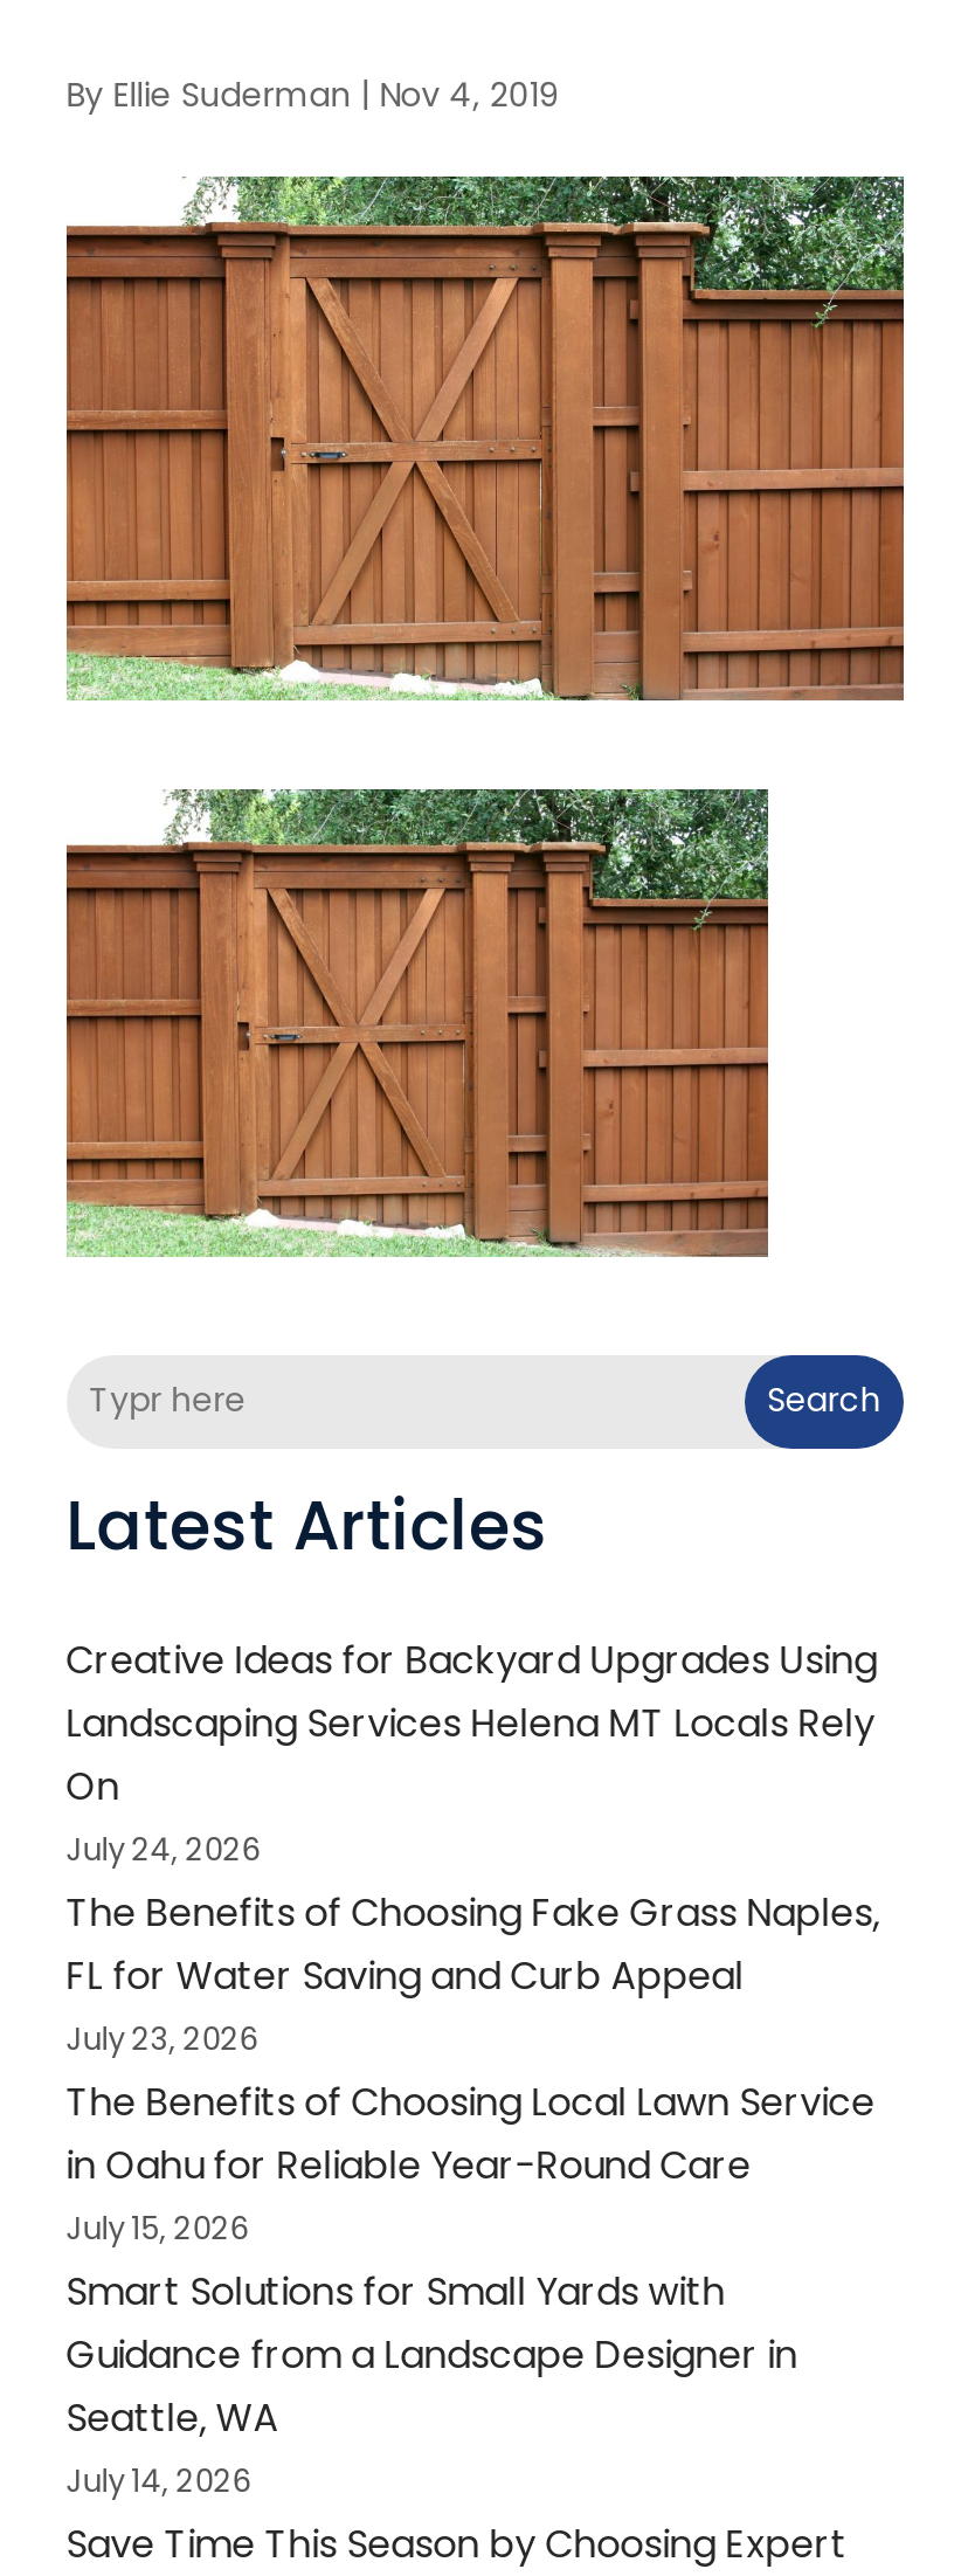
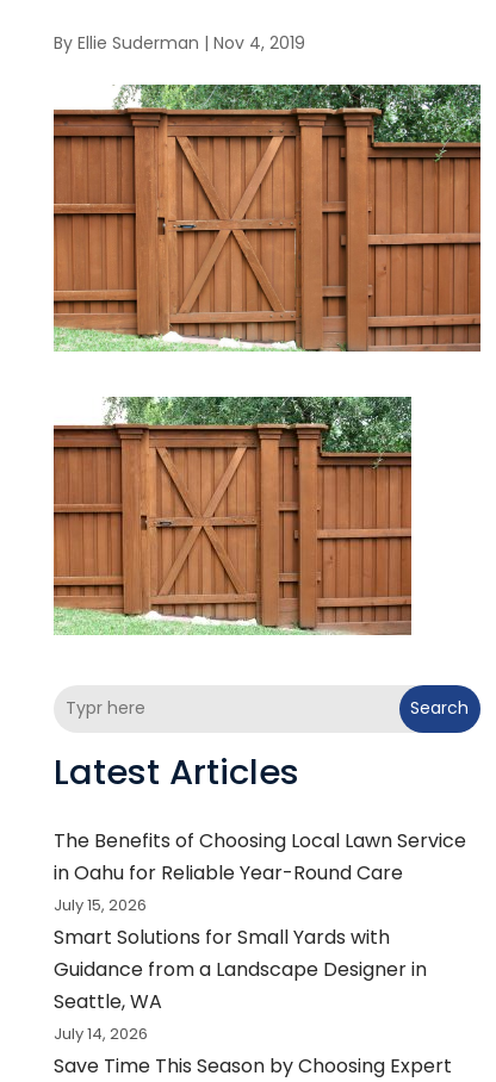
- Creative Ideas for Backyard Upgrades Using
- Landscaping Services Helena MT Locals Rely
- On
- July 24, 2026
- The Benefits of Choosing Fake Grass Naples,
- FL for Water Saving and Curb Appeal
- July 23, 2026
